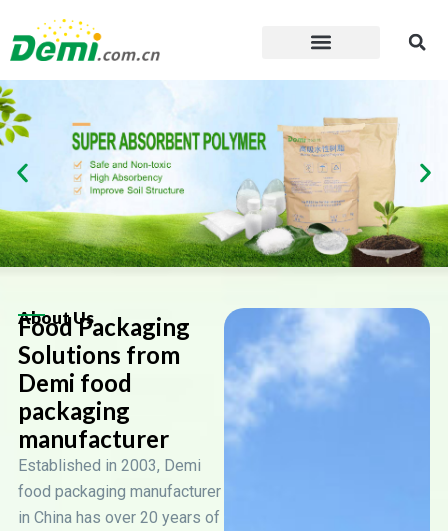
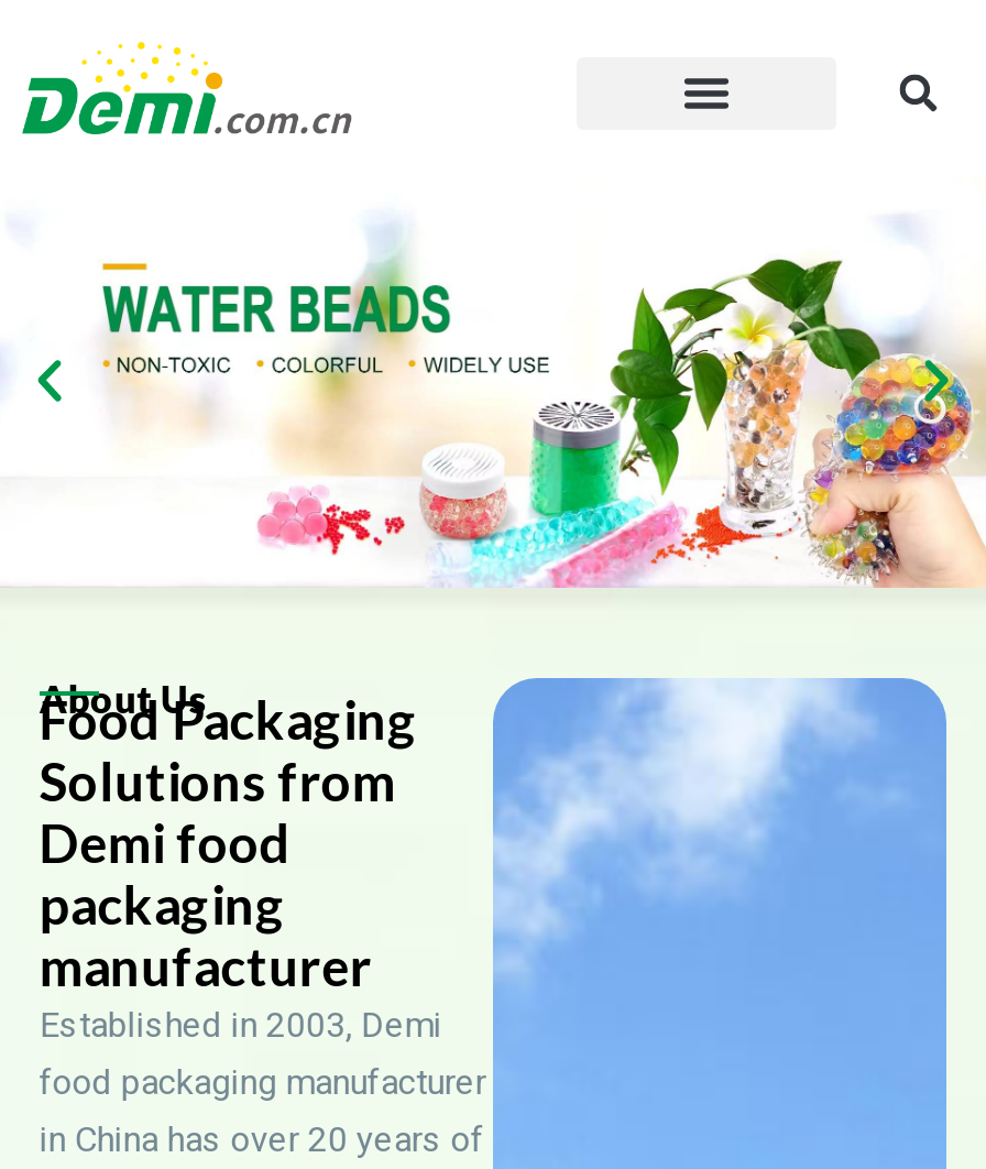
- [image]
+ [image]
